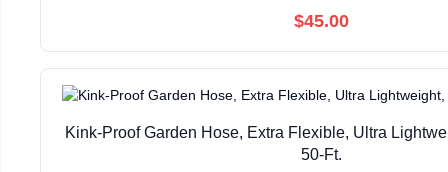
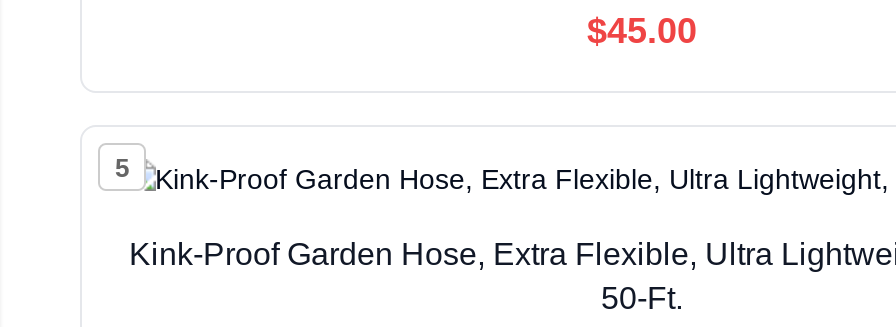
+ 5
